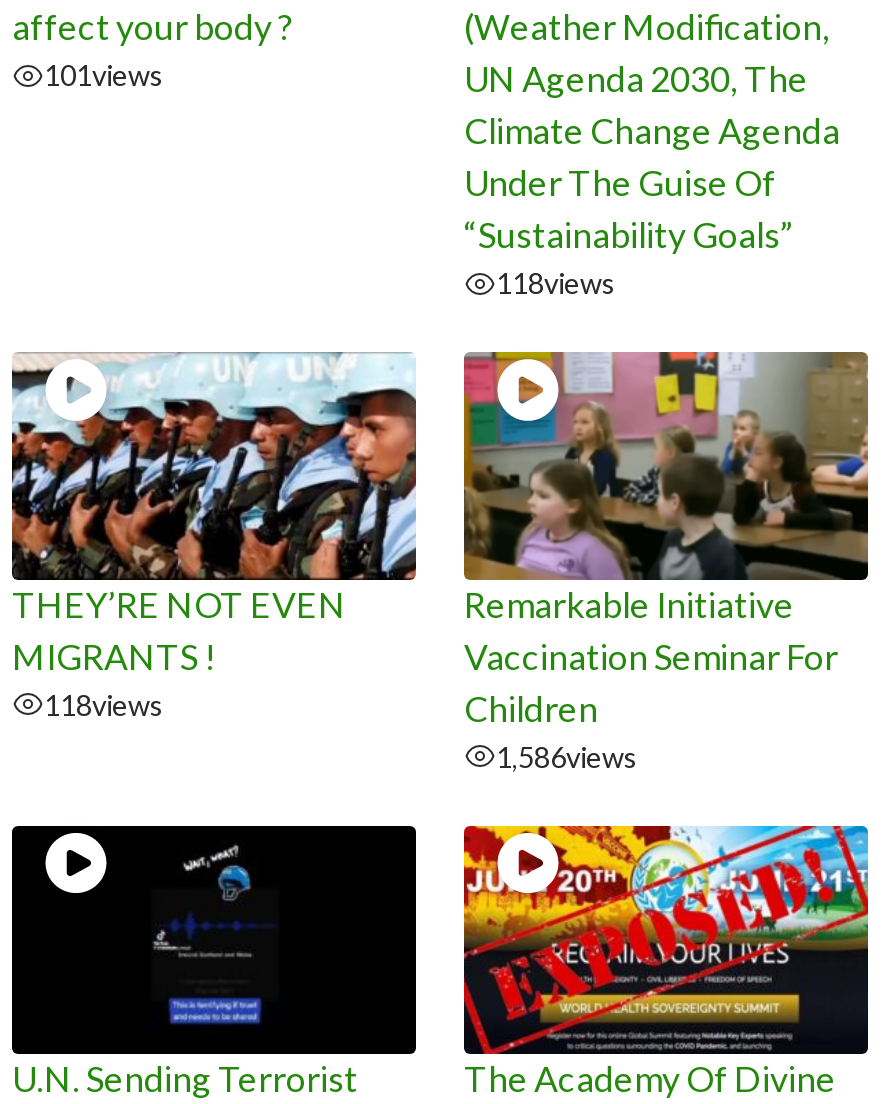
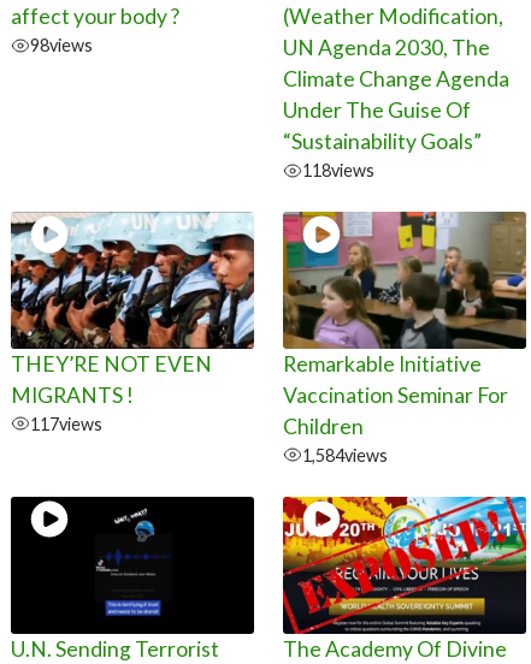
- 101views
+ 98views

- 118views
+ 117views

- 1,586views
+ 1,584views
